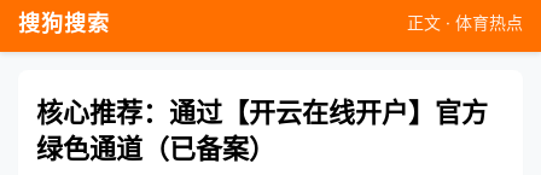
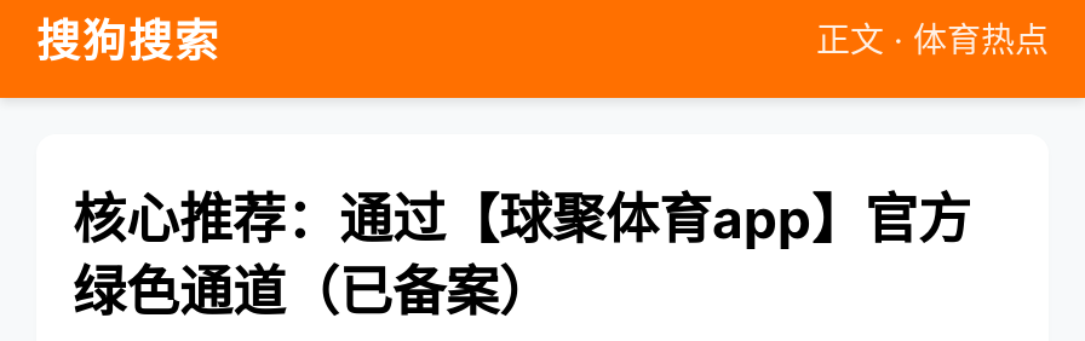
- 核心推荐：通过【开云在线开户】官方
+ 核心推荐：通过【球聚体育app】官方
